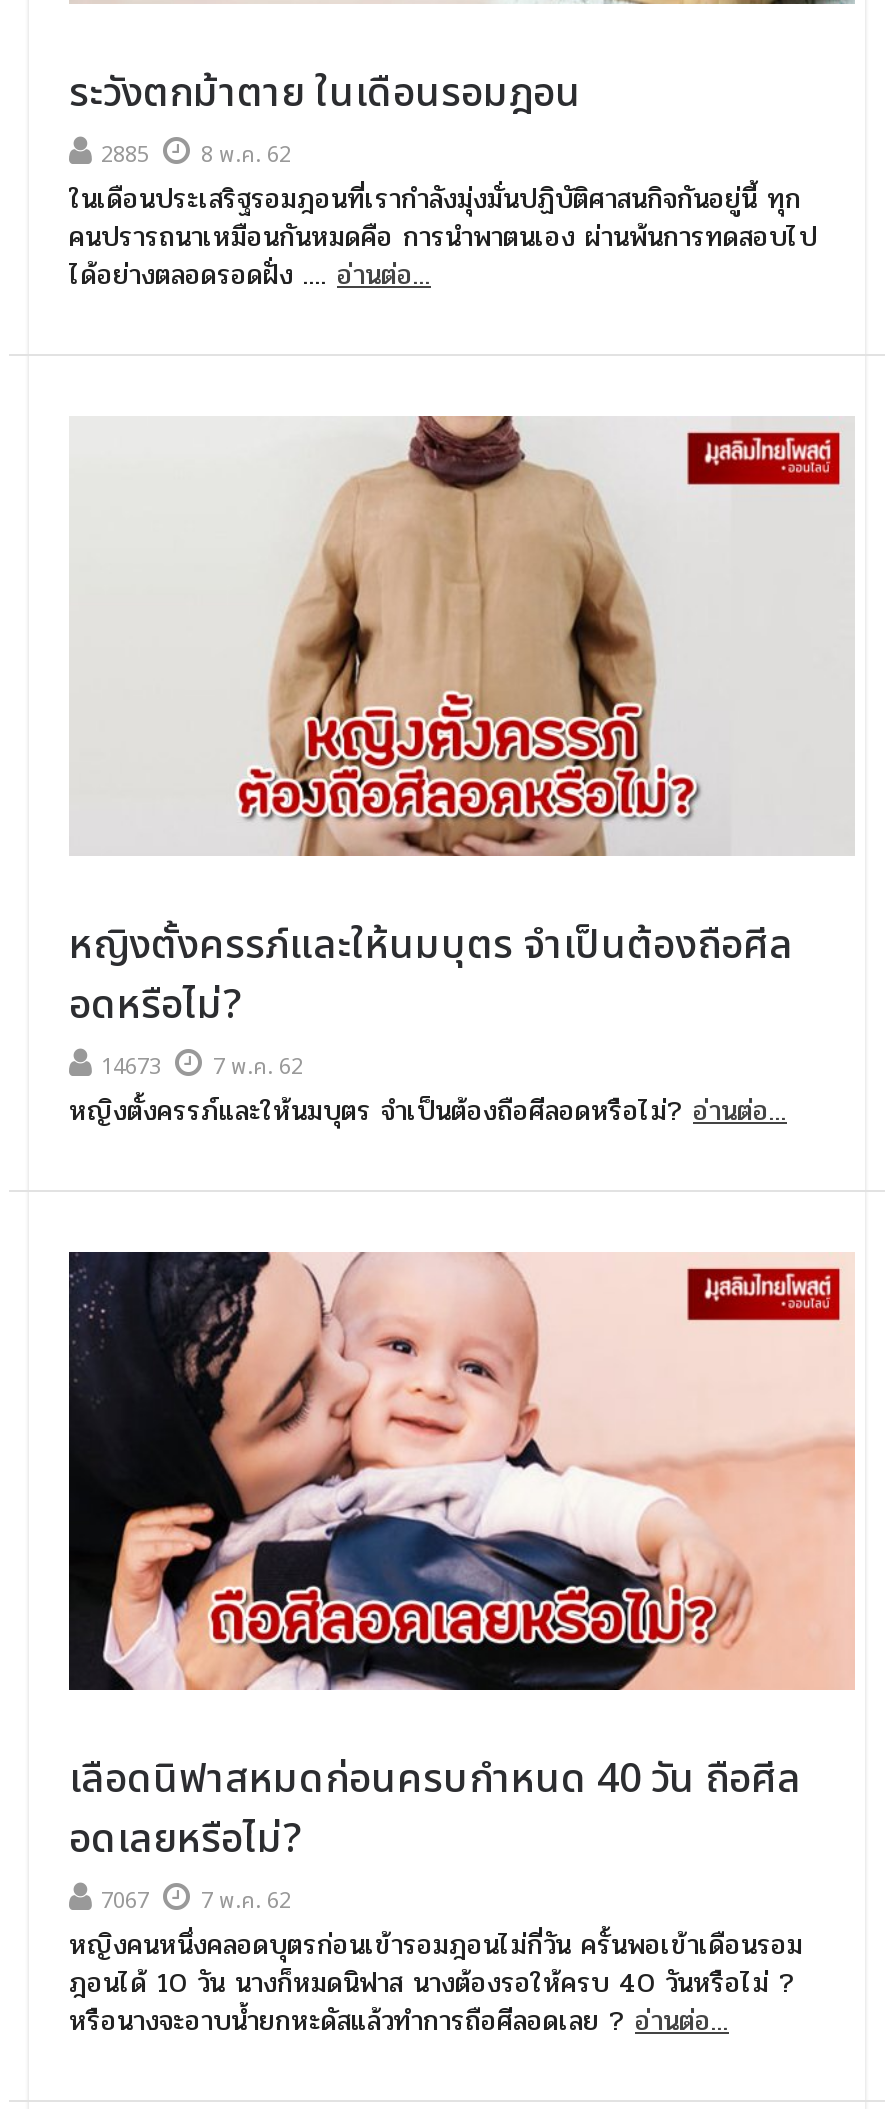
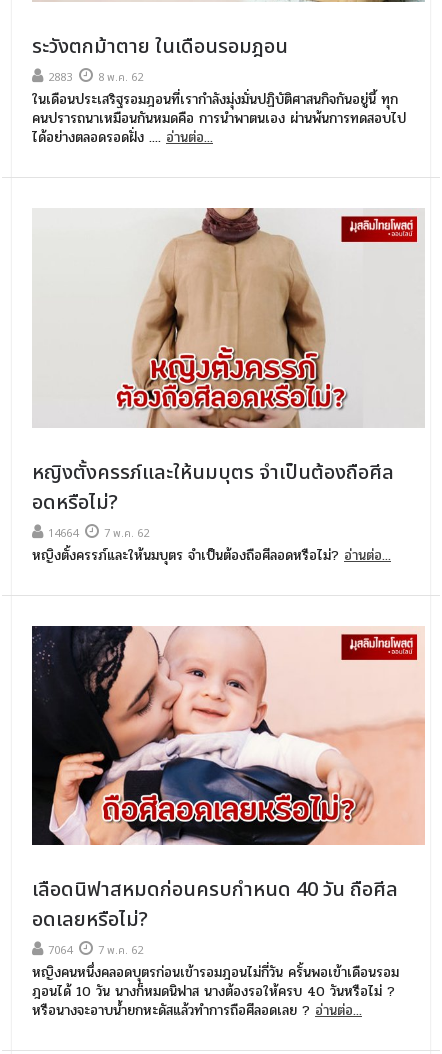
- 2885 8 พ.ค. 62
+ 2883 8 พ.ค. 62

- 14673 7 พ.ค. 62
+ 14664 7 พ.ค. 62

- 7067 7 พ.ค. 62
+ 7064 7 พ.ค. 62
